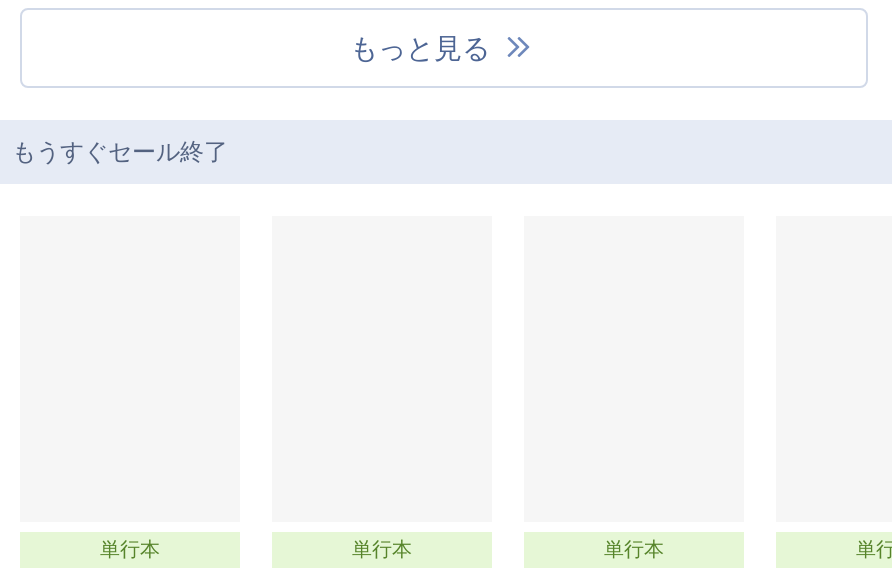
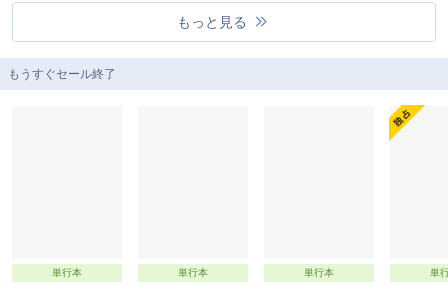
+ [image]
